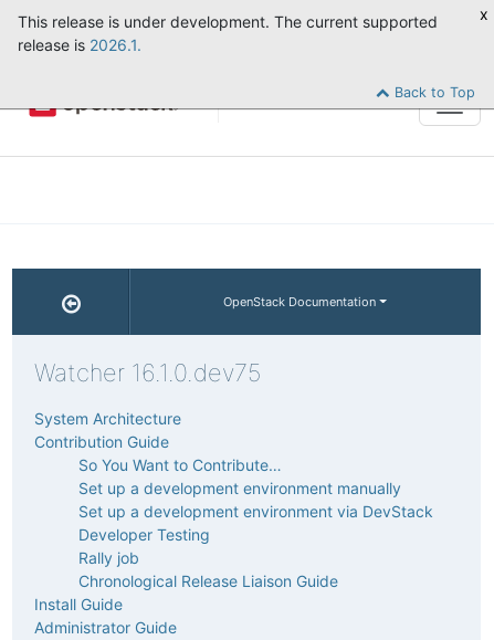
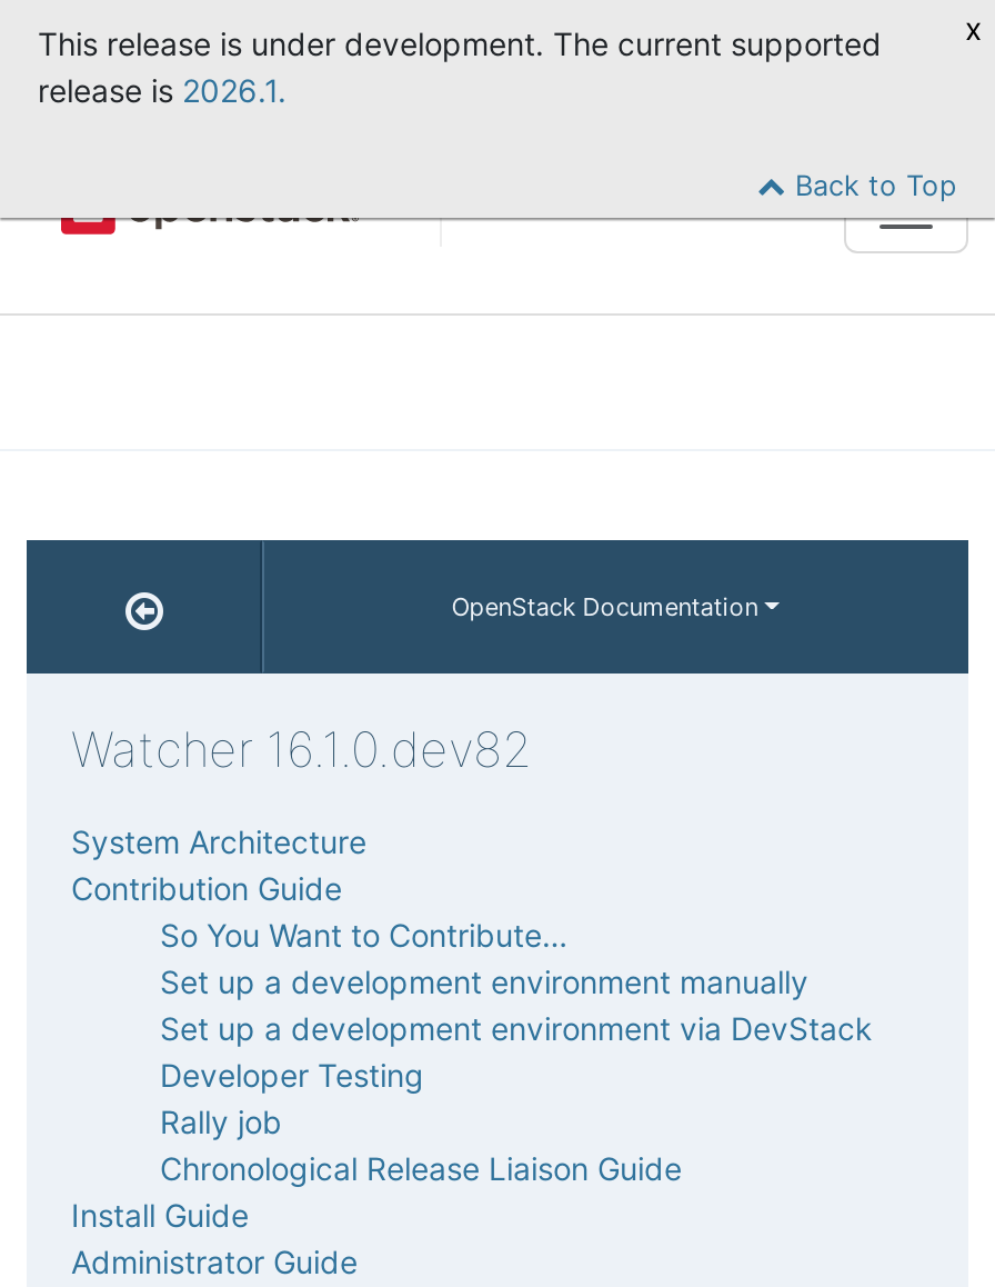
- Watcher 16.1.0.dev75
+ Watcher 16.1.0.dev82
